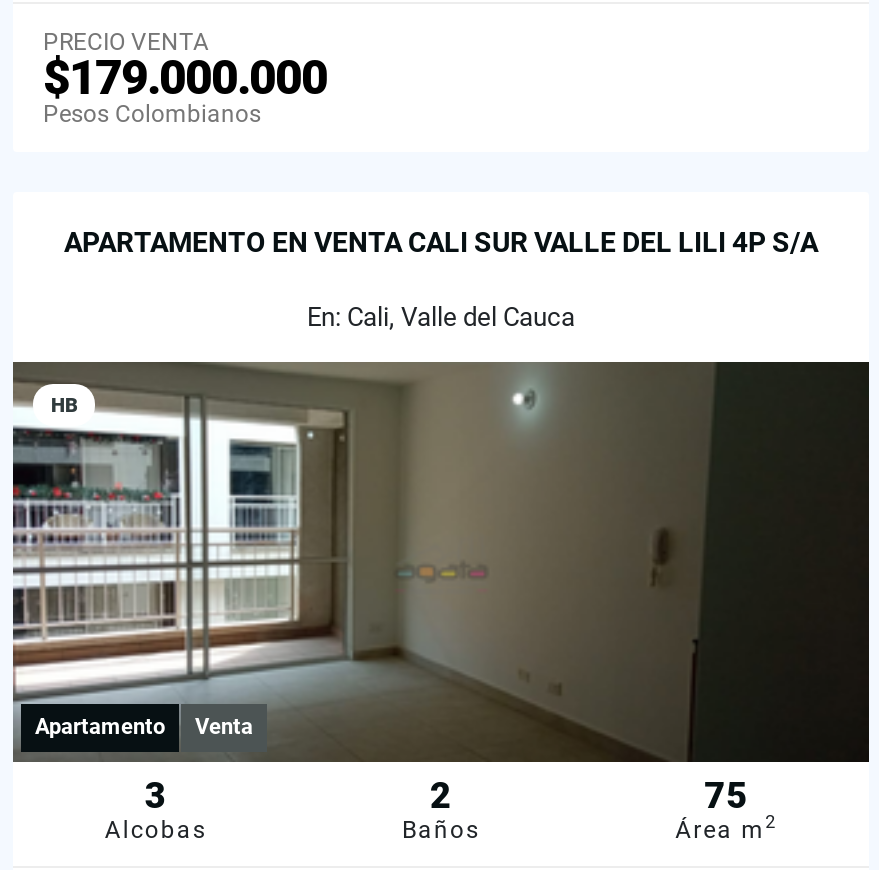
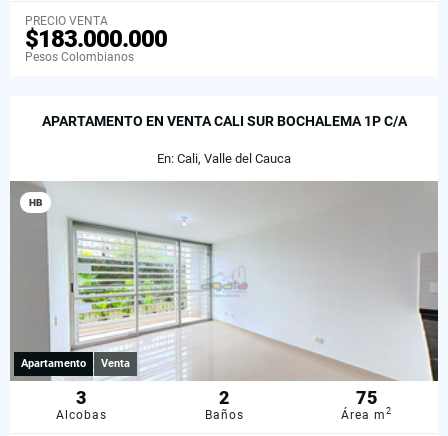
- $179.000.000
+ $183.000.000

- APARTAMENTO EN VENTA CALI SUR VALLE DEL LILI 4P S/A
+ APARTAMENTO EN VENTA CALI SUR BOCHALEMA 1P C/A

- [image]
+ [image]
